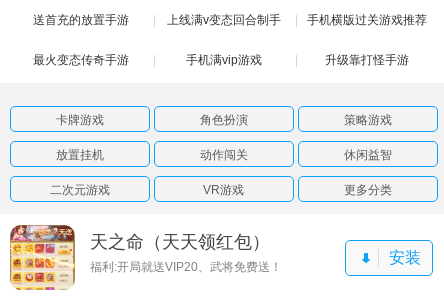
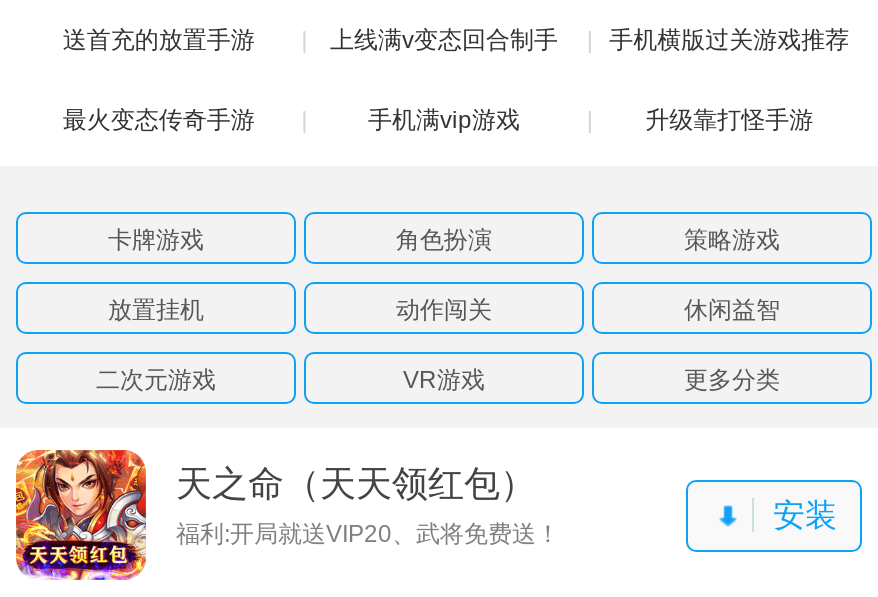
- [image]
+ [image]
